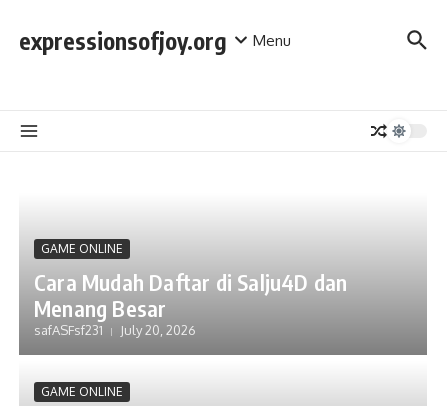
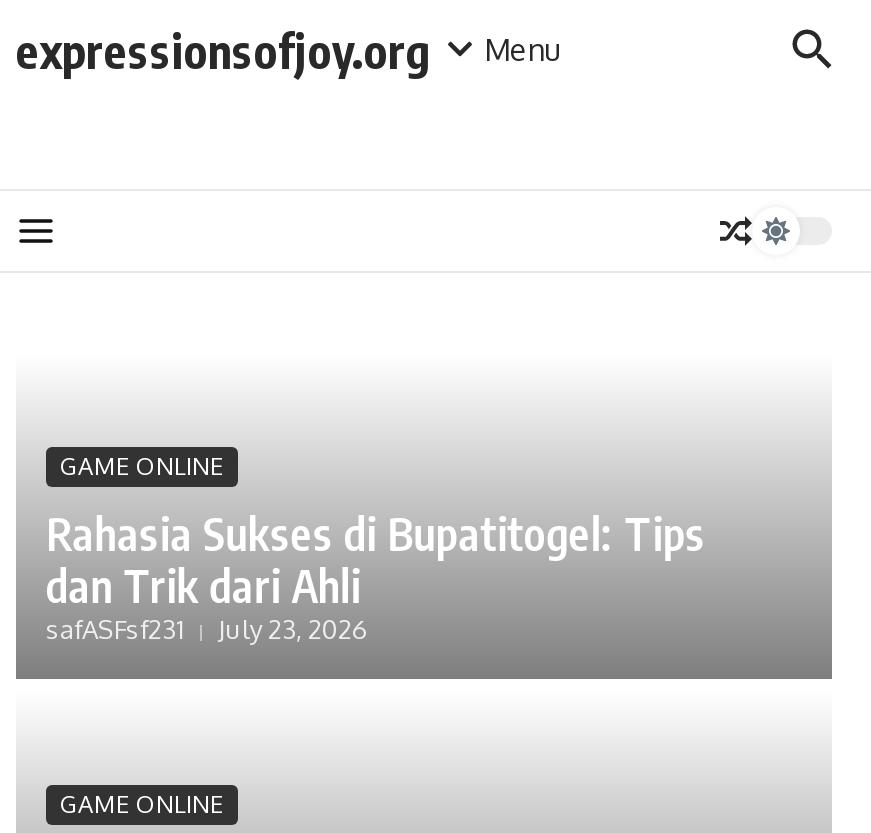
- Cara Mudah Daftar di Salju4D dan
- Menang Besar
+ Rahasia Sukses di Bupatitogel: Tips
+ dan Trik dari Ahli

- safASFsf231 July 20, 2026
+ safASFsf231 July 23, 2026
